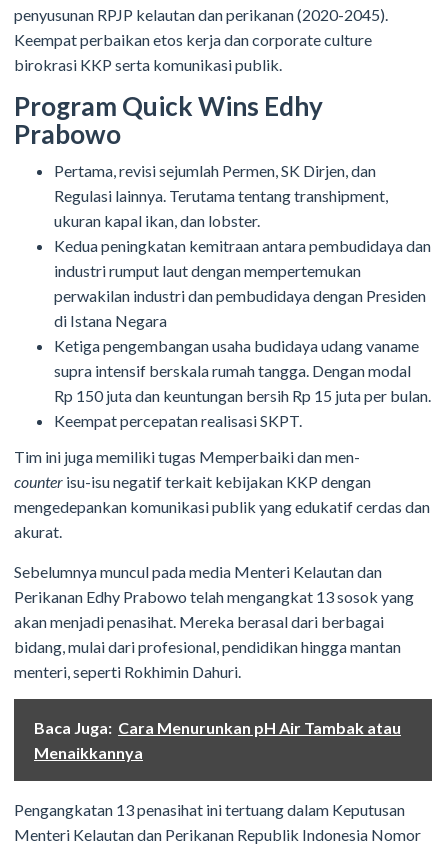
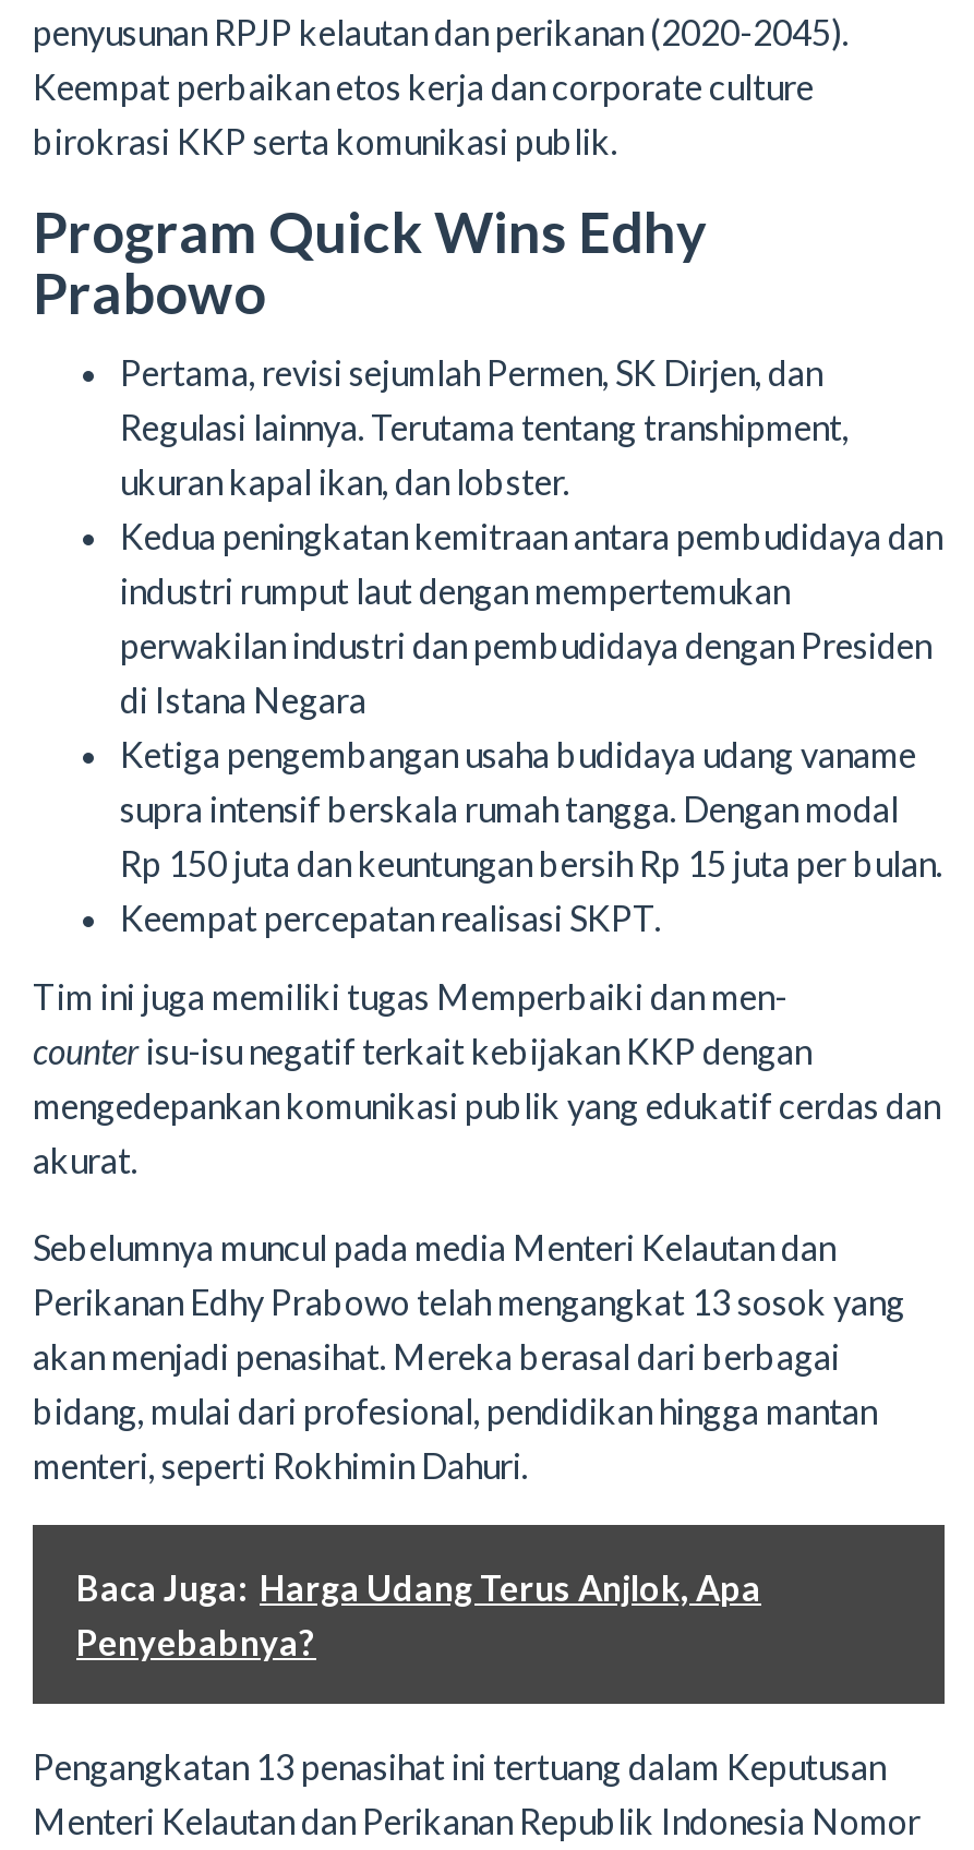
- Baca Juga: Cara Menurunkan pH Air Tambak atau
- Menaikkannya
+ Baca Juga: Harga Udang Terus Anjlok, Apa
+ Penyebabnya?
